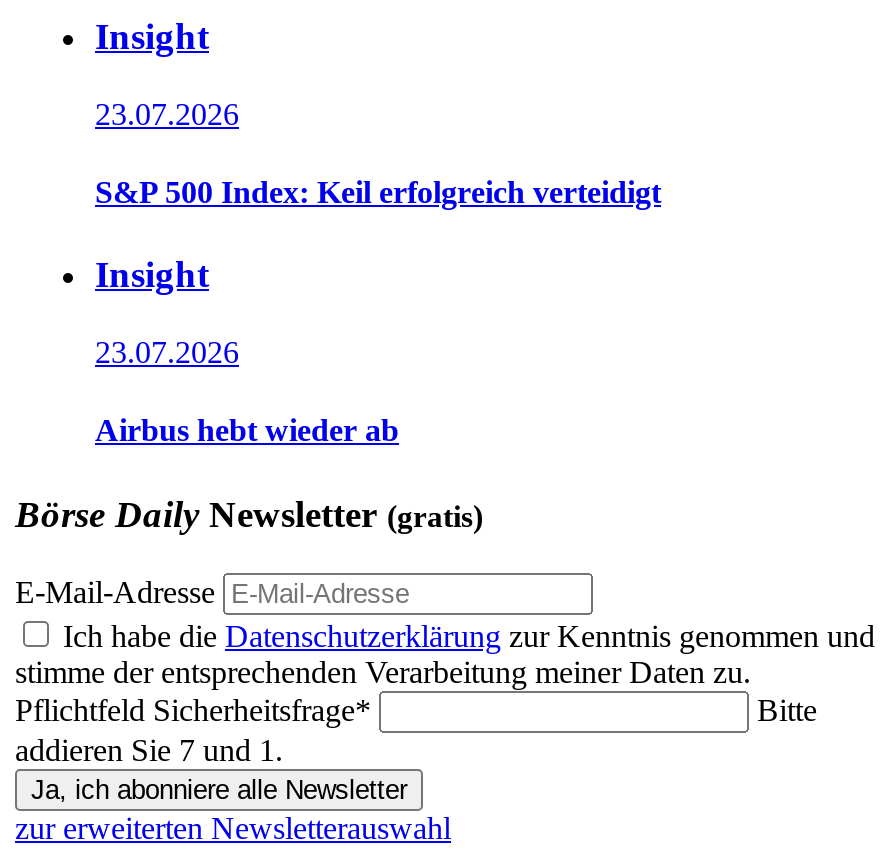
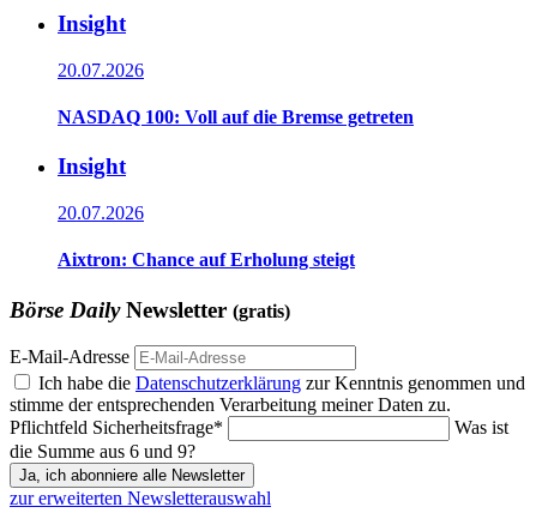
- 23.07.2026
+ 20.07.2026

- S&P 500 Index: Keil erfolgreich verteidigt
+ NASDAQ 100: Voll auf die Bremse getreten

- 23.07.2026
+ 20.07.2026

- Airbus hebt wieder ab
+ Aixtron: Chance auf Erholung steigt

- Bitte
- addieren Sie 7 und 1.
+ Was ist
+ die Summe aus 6 und 9?
